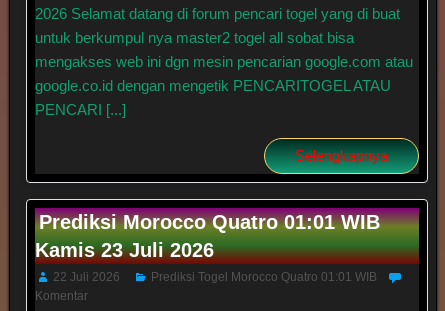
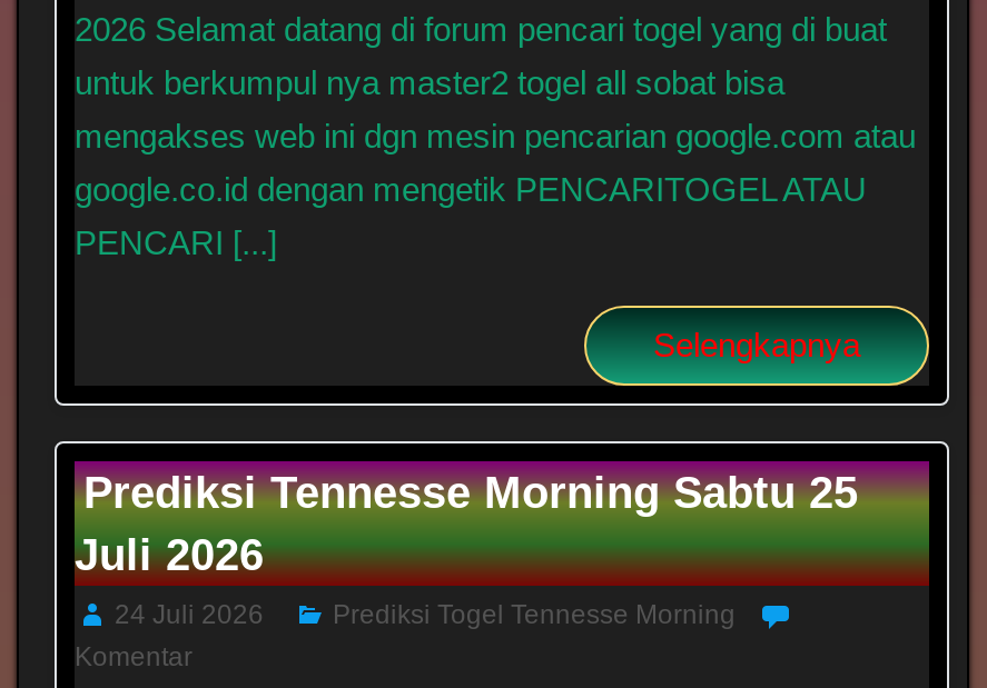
- Prediksi Morocco Quatro 01:01 WIB
- Kamis 23 Juli 2026
- 22 Juli 2026
- Prediksi Togel Morocco Quatro 01:01 WIB
+ Prediksi Tennesse Morning Sabtu 25
+ Juli 2026
+ 24 Juli 2026
+ Prediksi Togel Tennesse Morning
